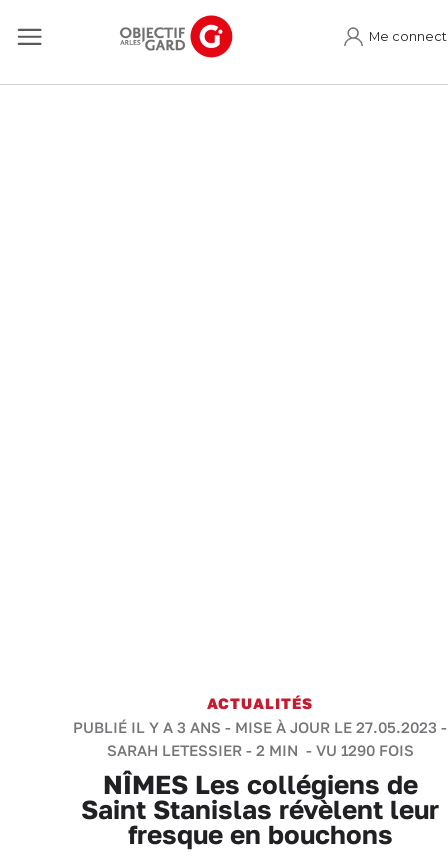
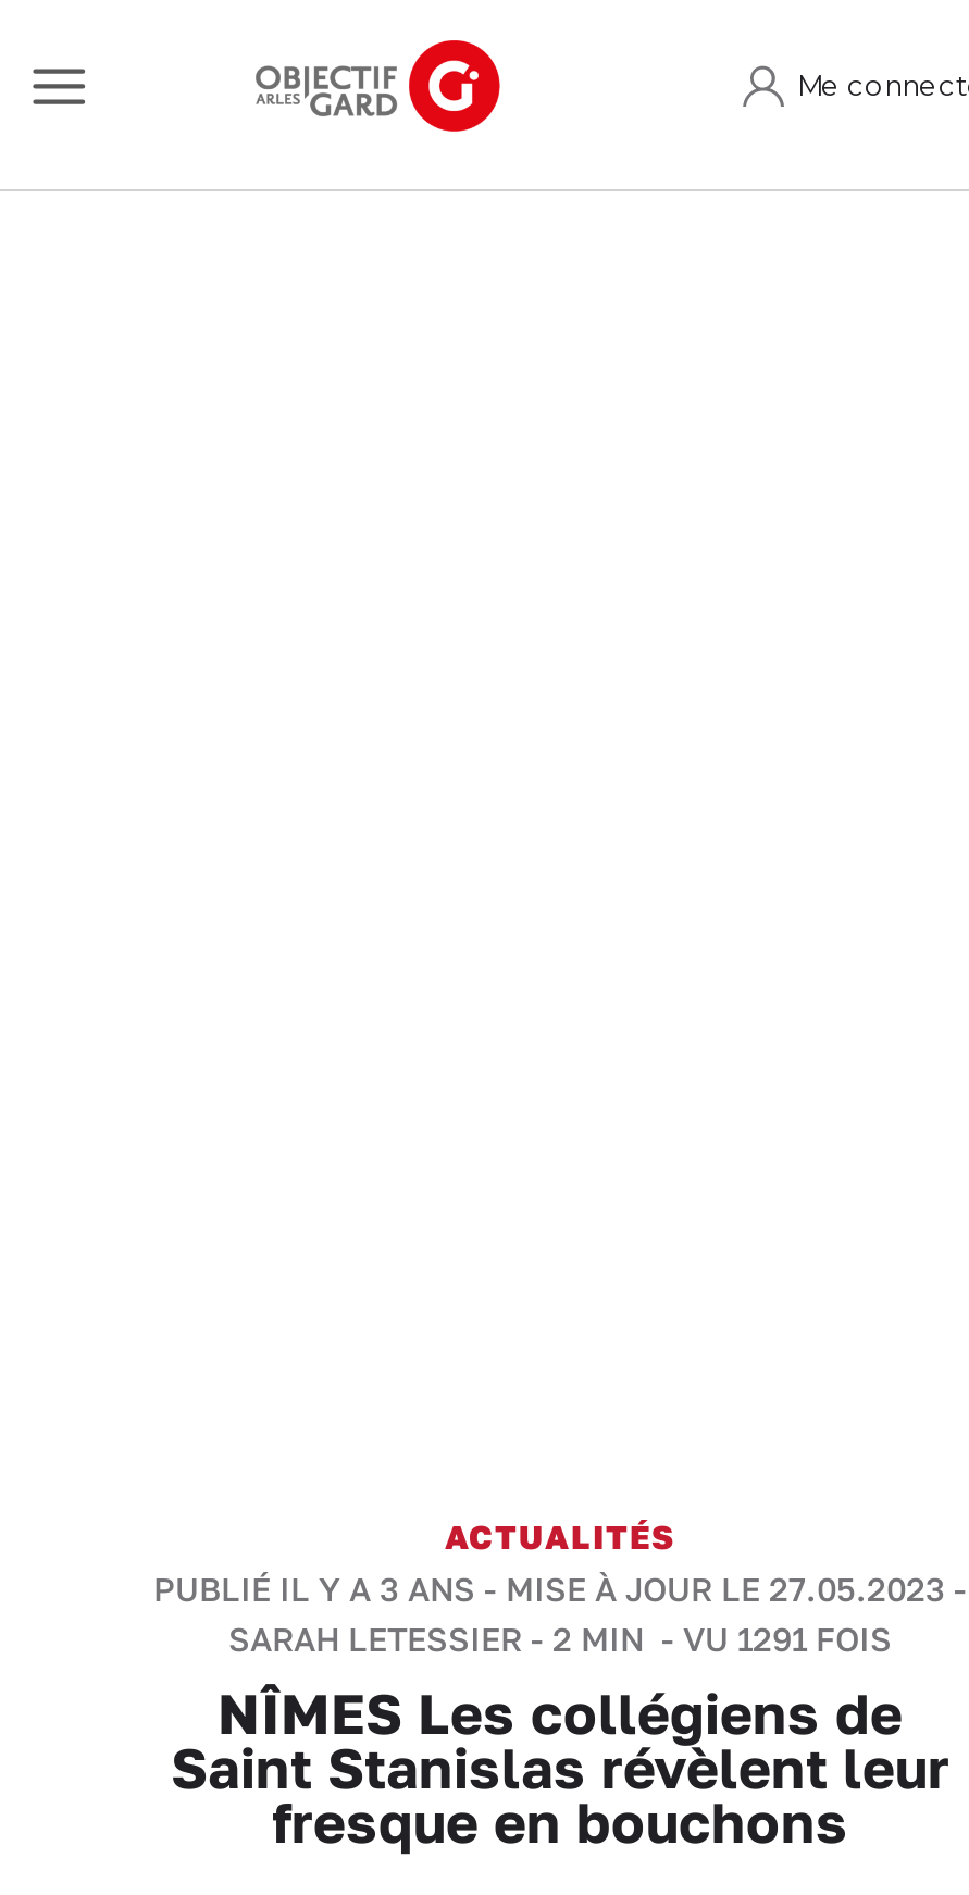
- SARAH LETESSIER - 2 MIN - VU 1290 FOIS
+ SARAH LETESSIER - 2 MIN - VU 1291 FOIS
